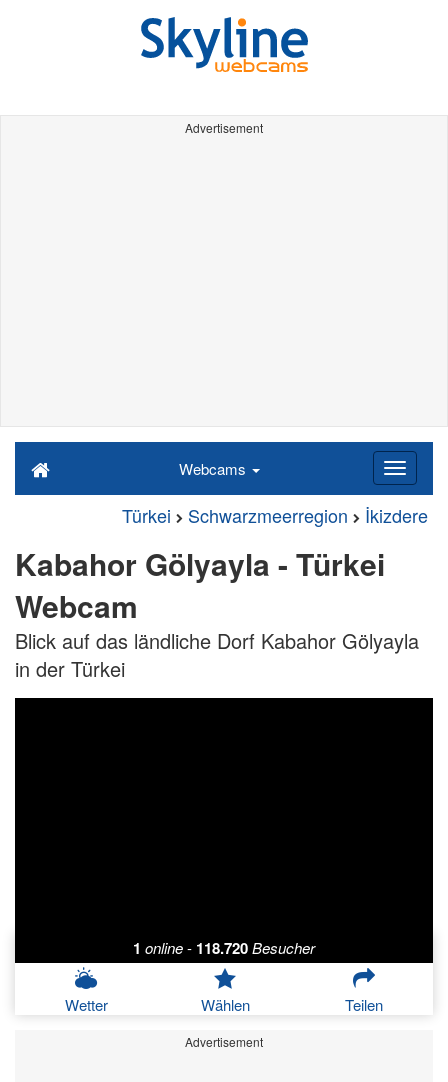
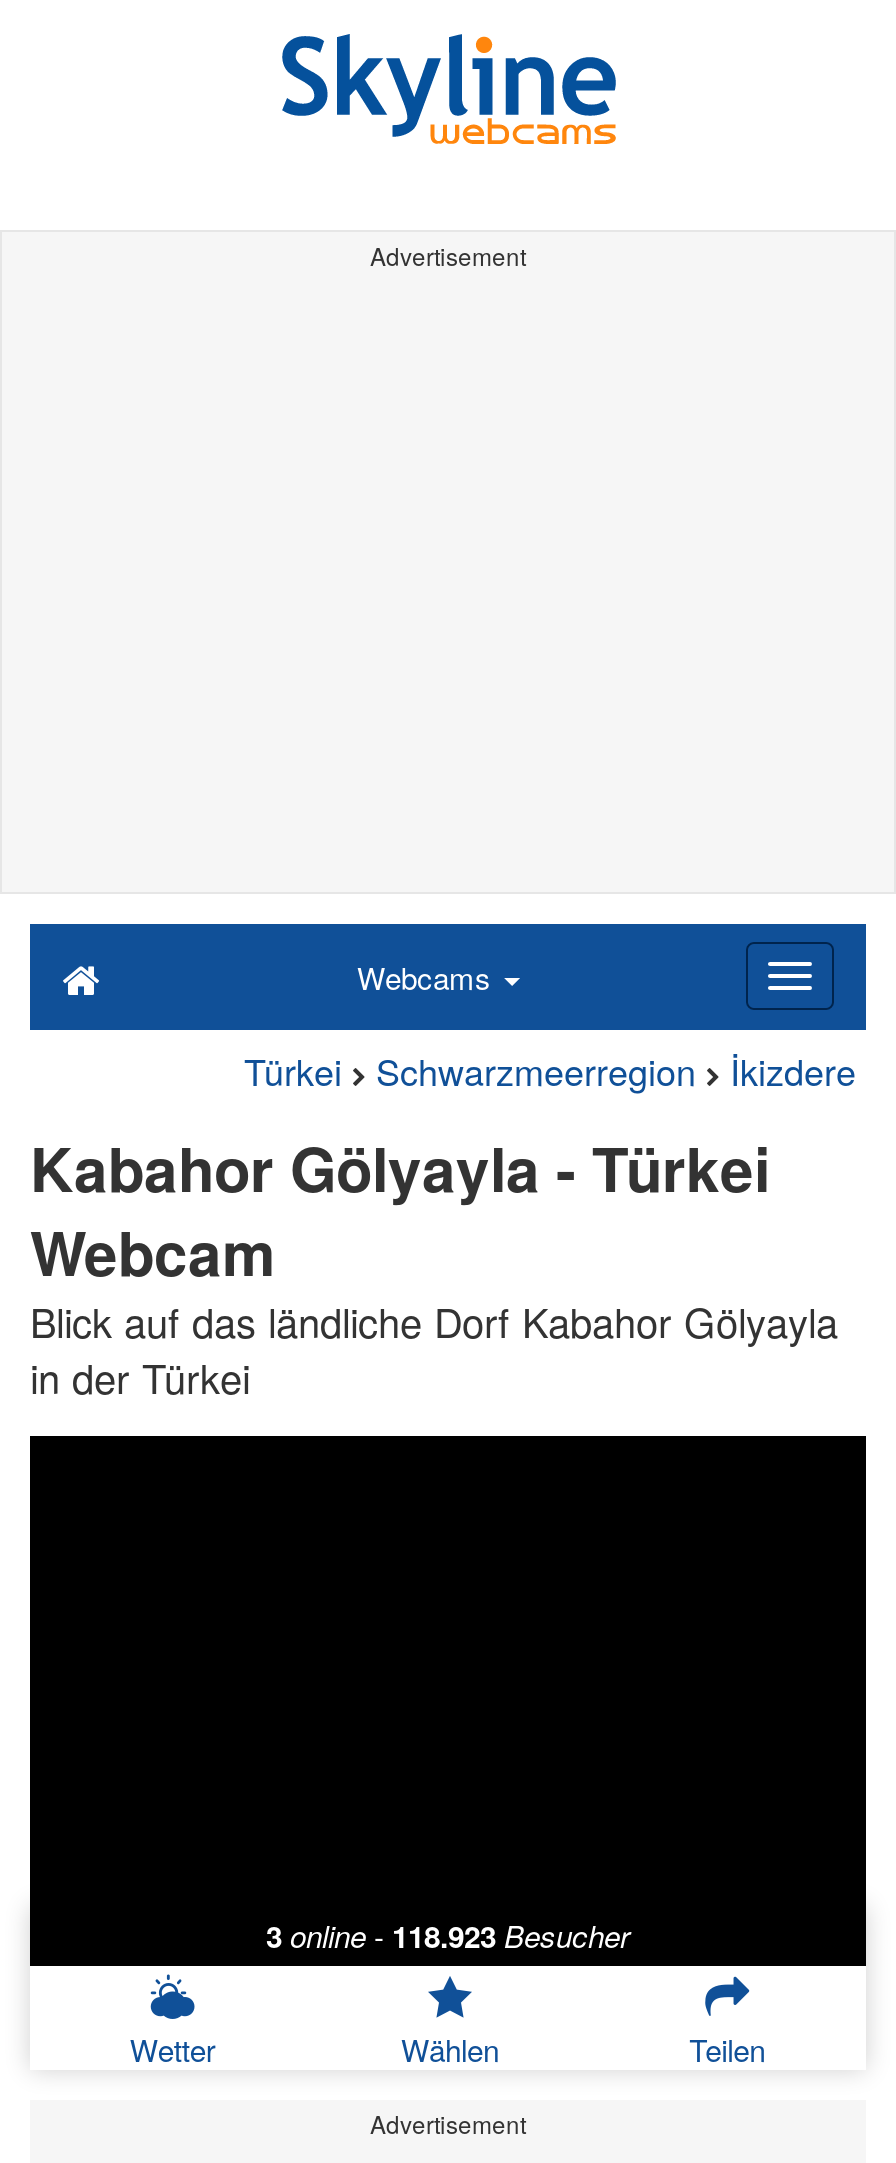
- 1 online - 118.720 Besucher
+ 3 online - 118.923 Besucher
